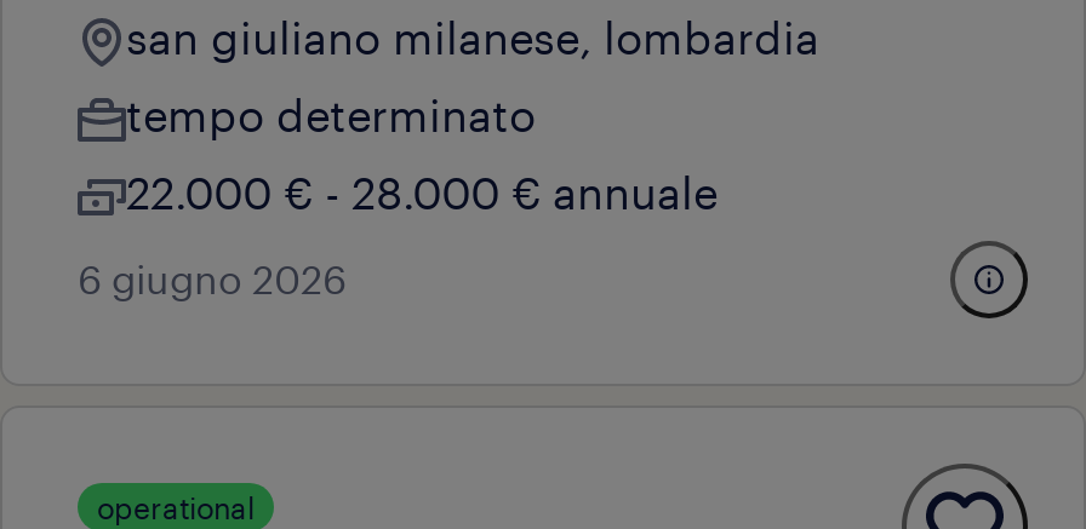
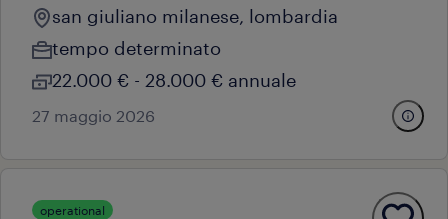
- 6 giugno 2026
+ 27 maggio 2026
